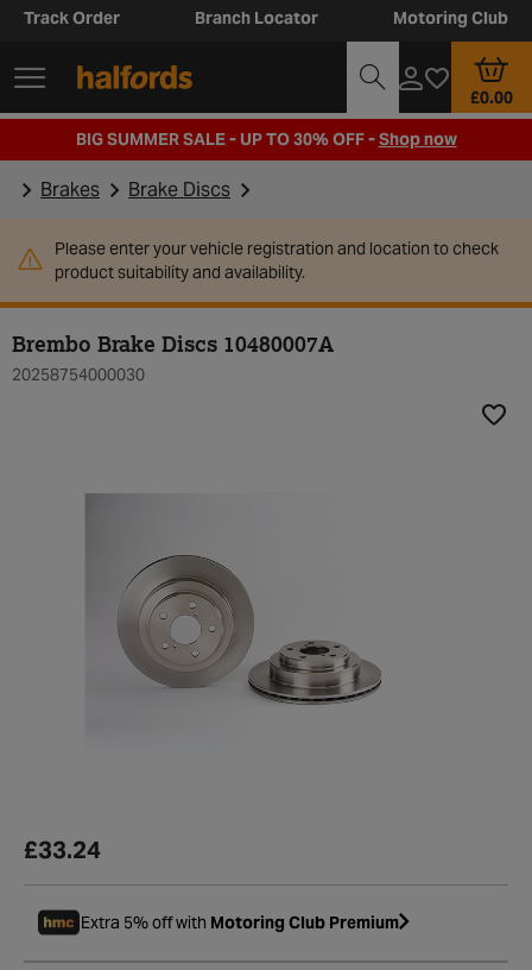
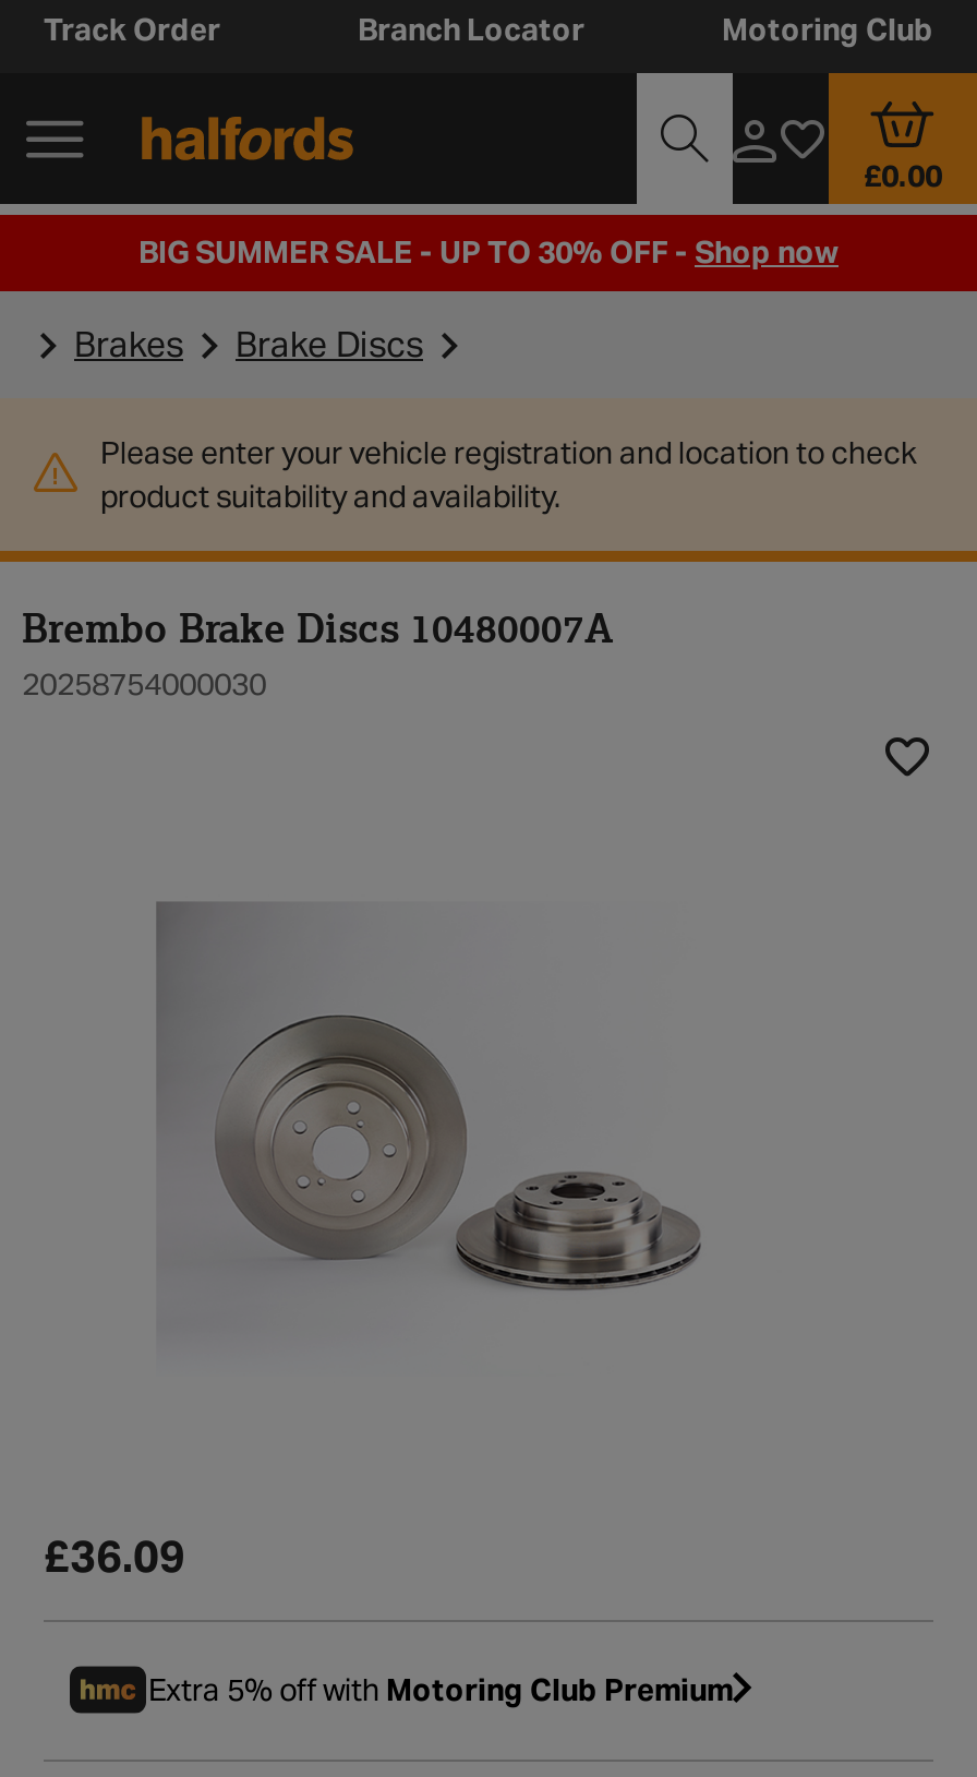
- £33.24
+ £36.09
